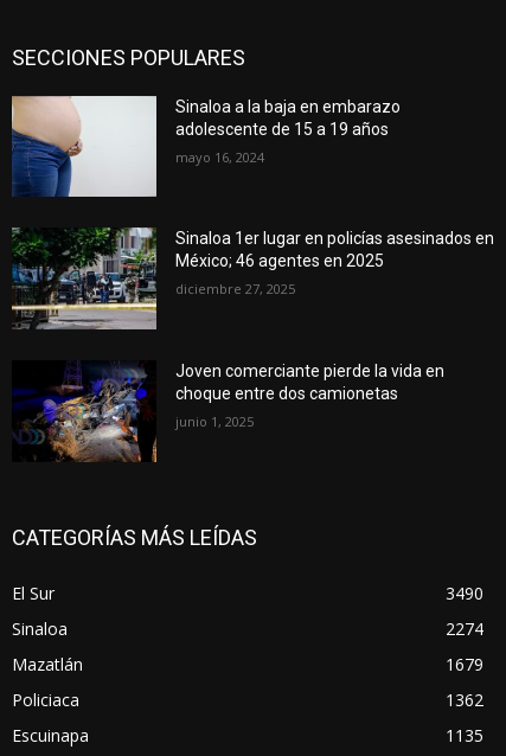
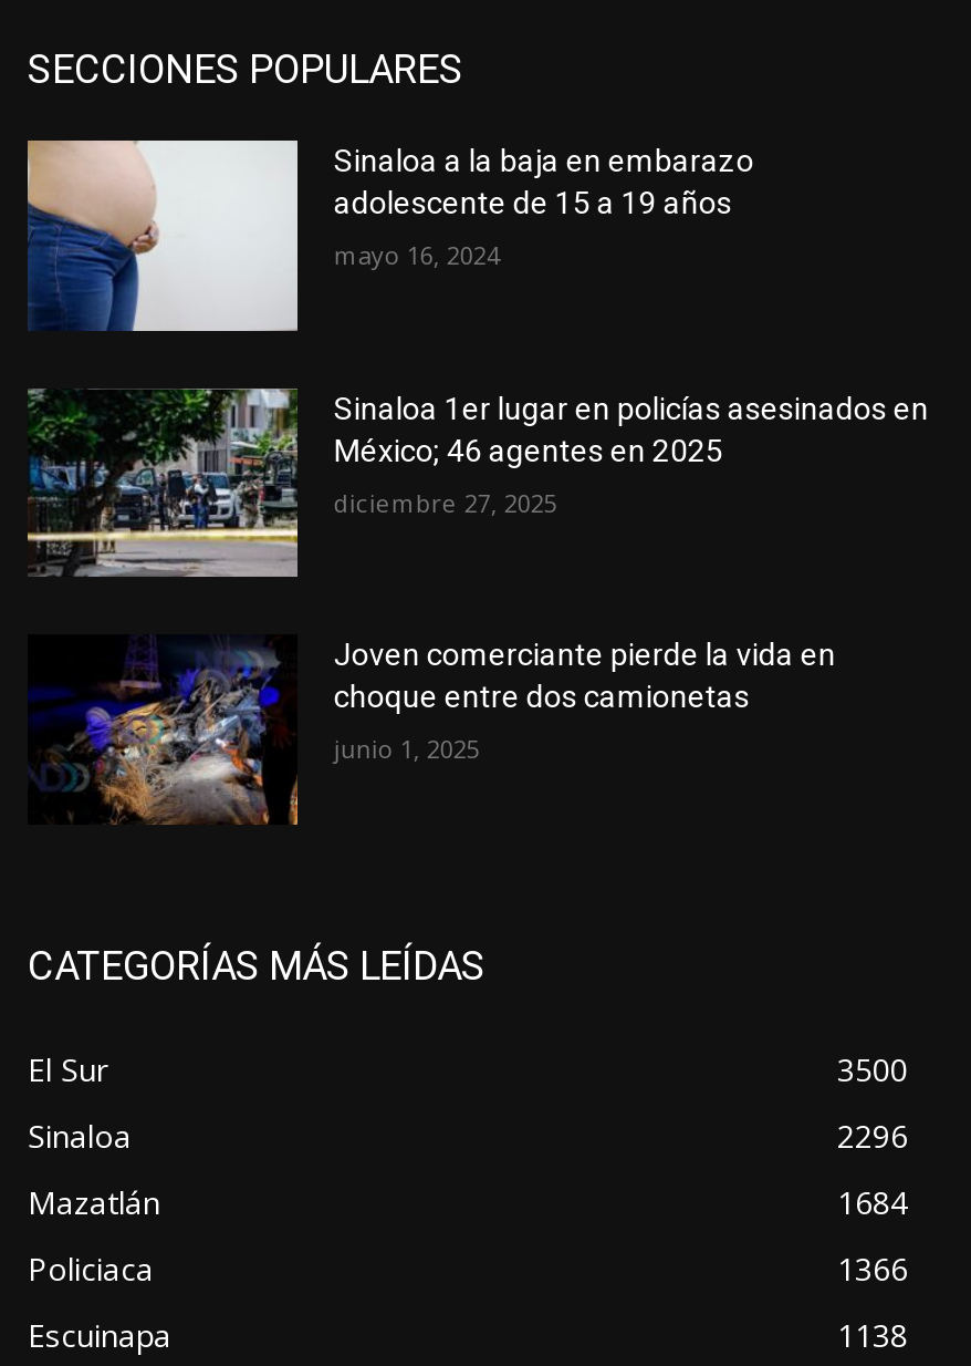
- 3490
+ 3500

- 2274
+ 2296

- 1679
+ 1684

- 1362
+ 1366

- 1135
+ 1138
